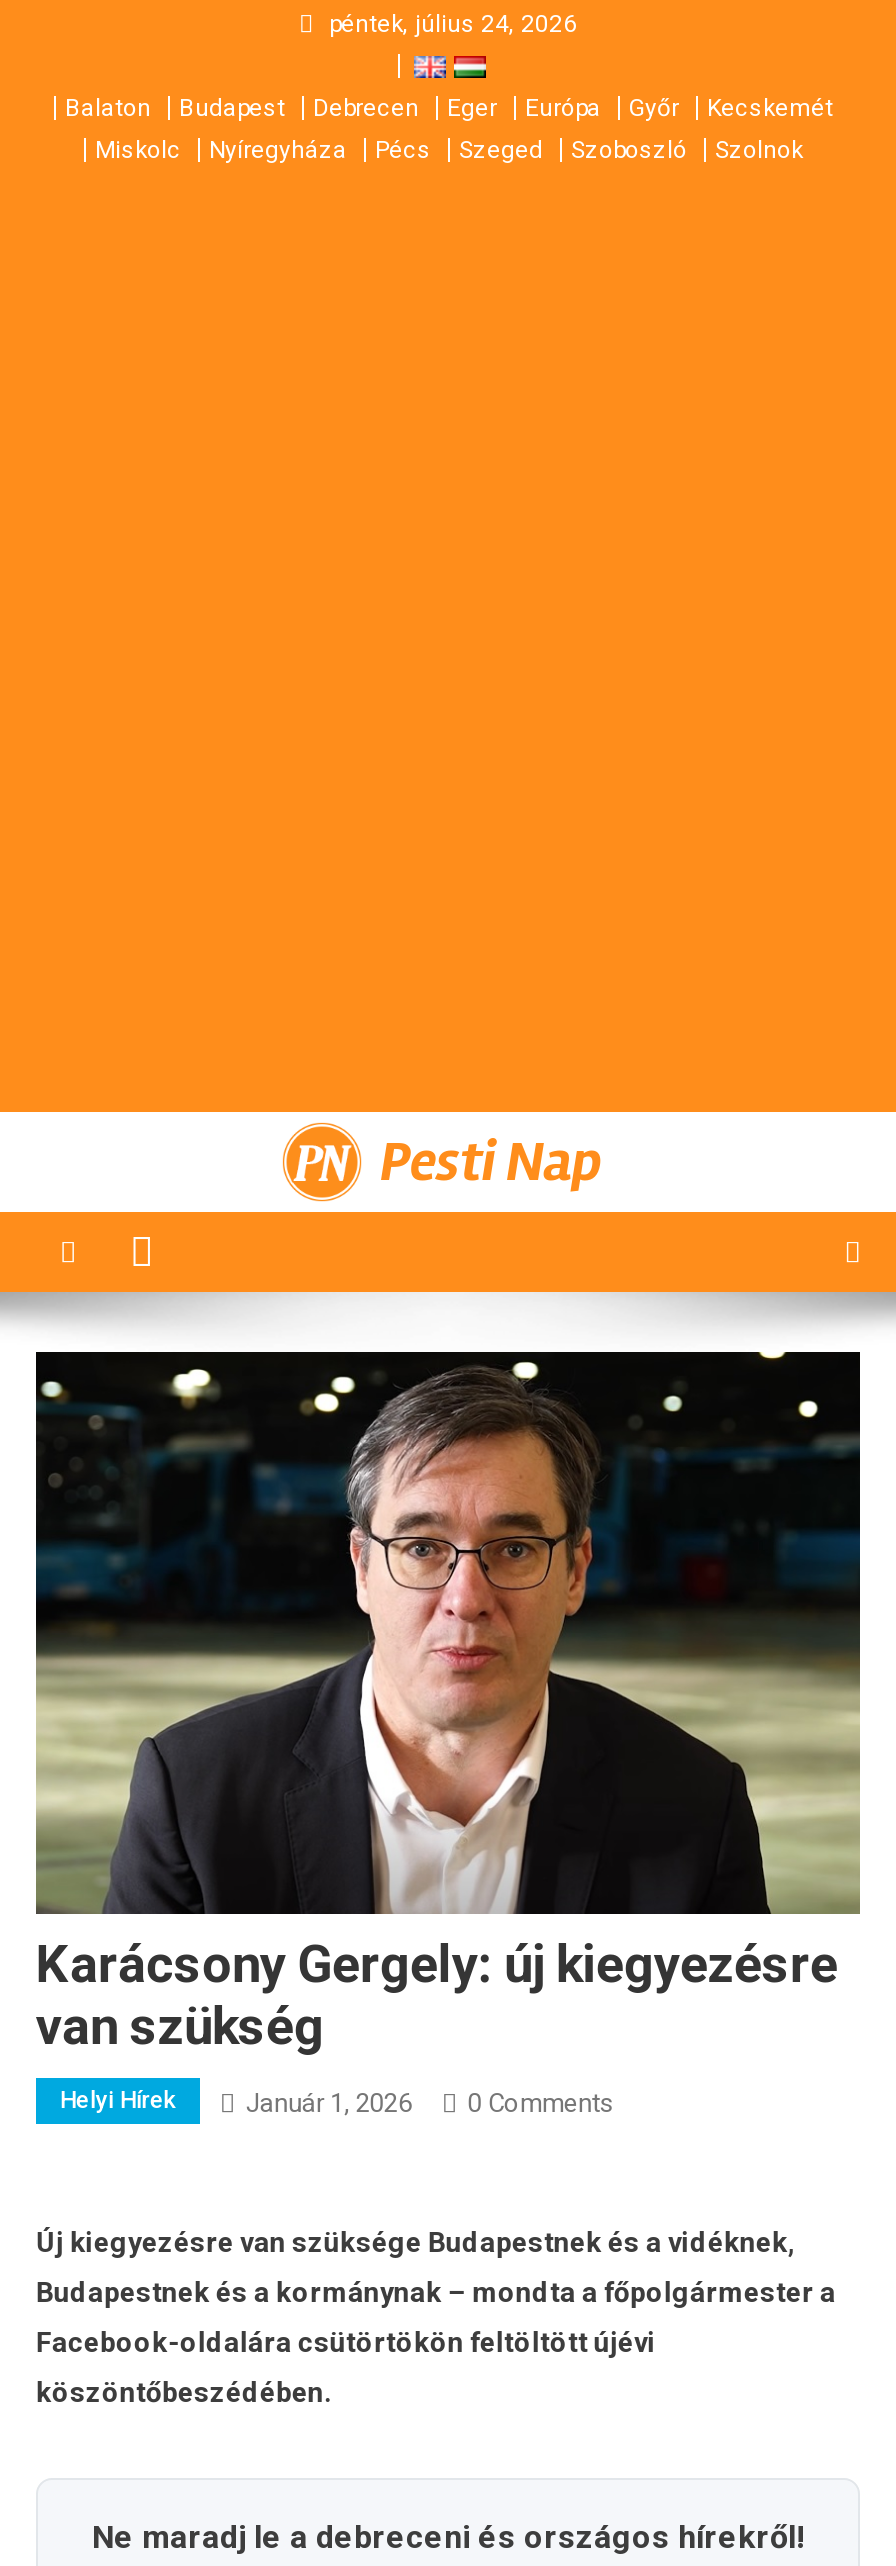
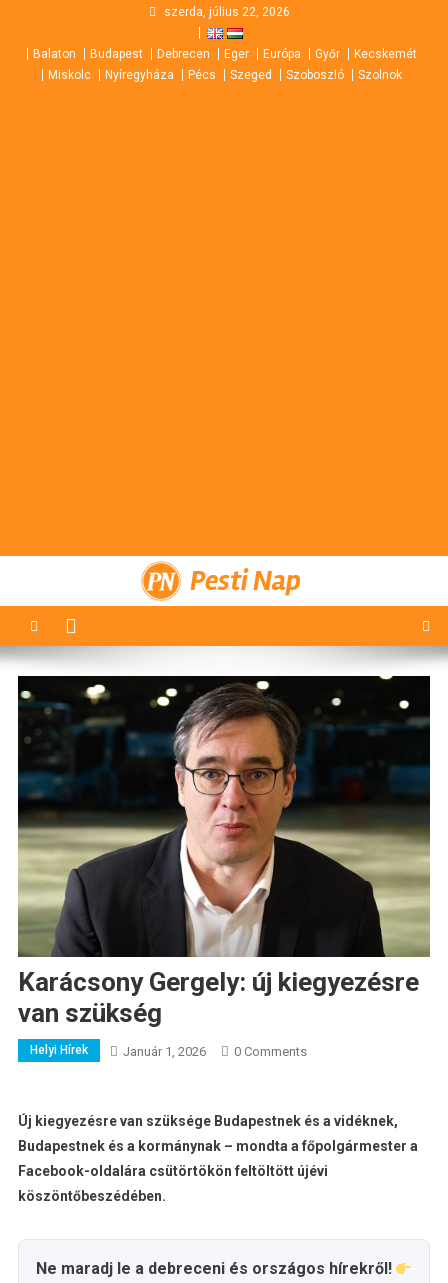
- péntek, július 24, 2026
+ szerda, július 22, 2026
